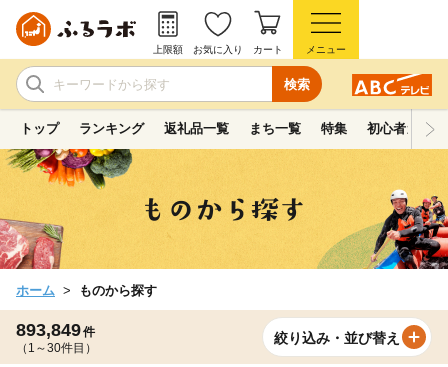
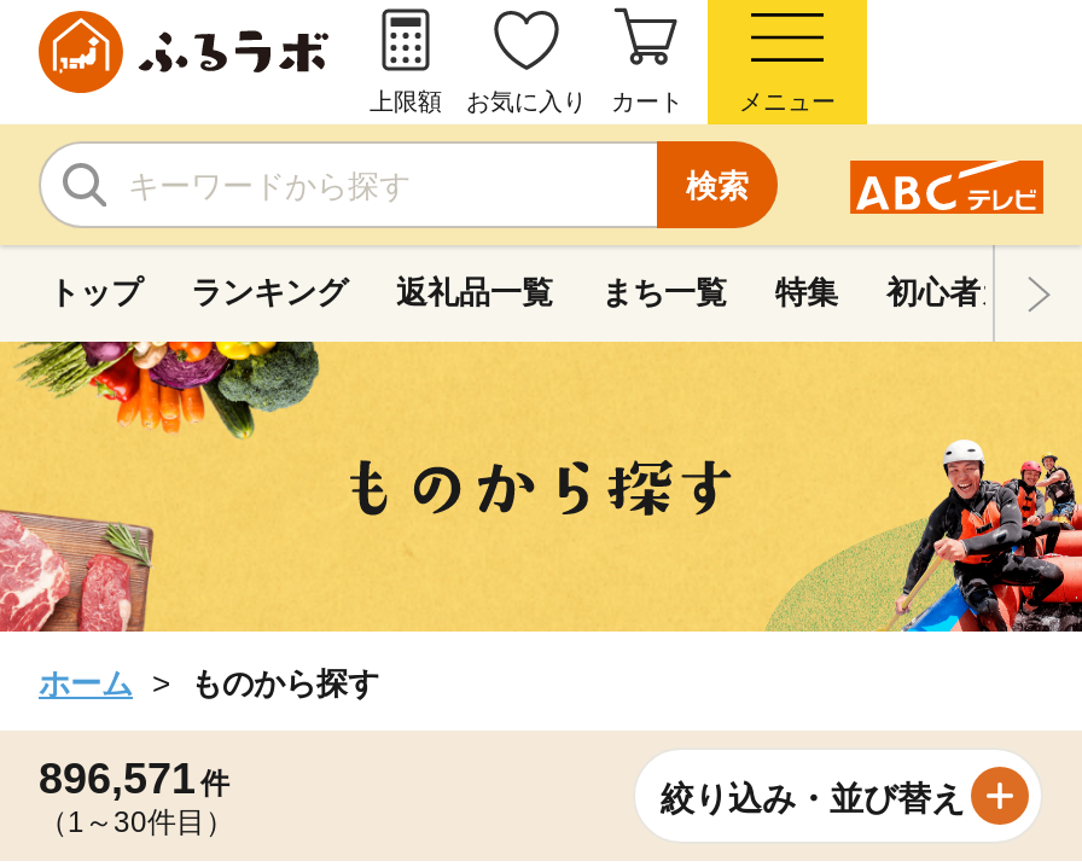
- 893,849 件
+ 896,571 件
